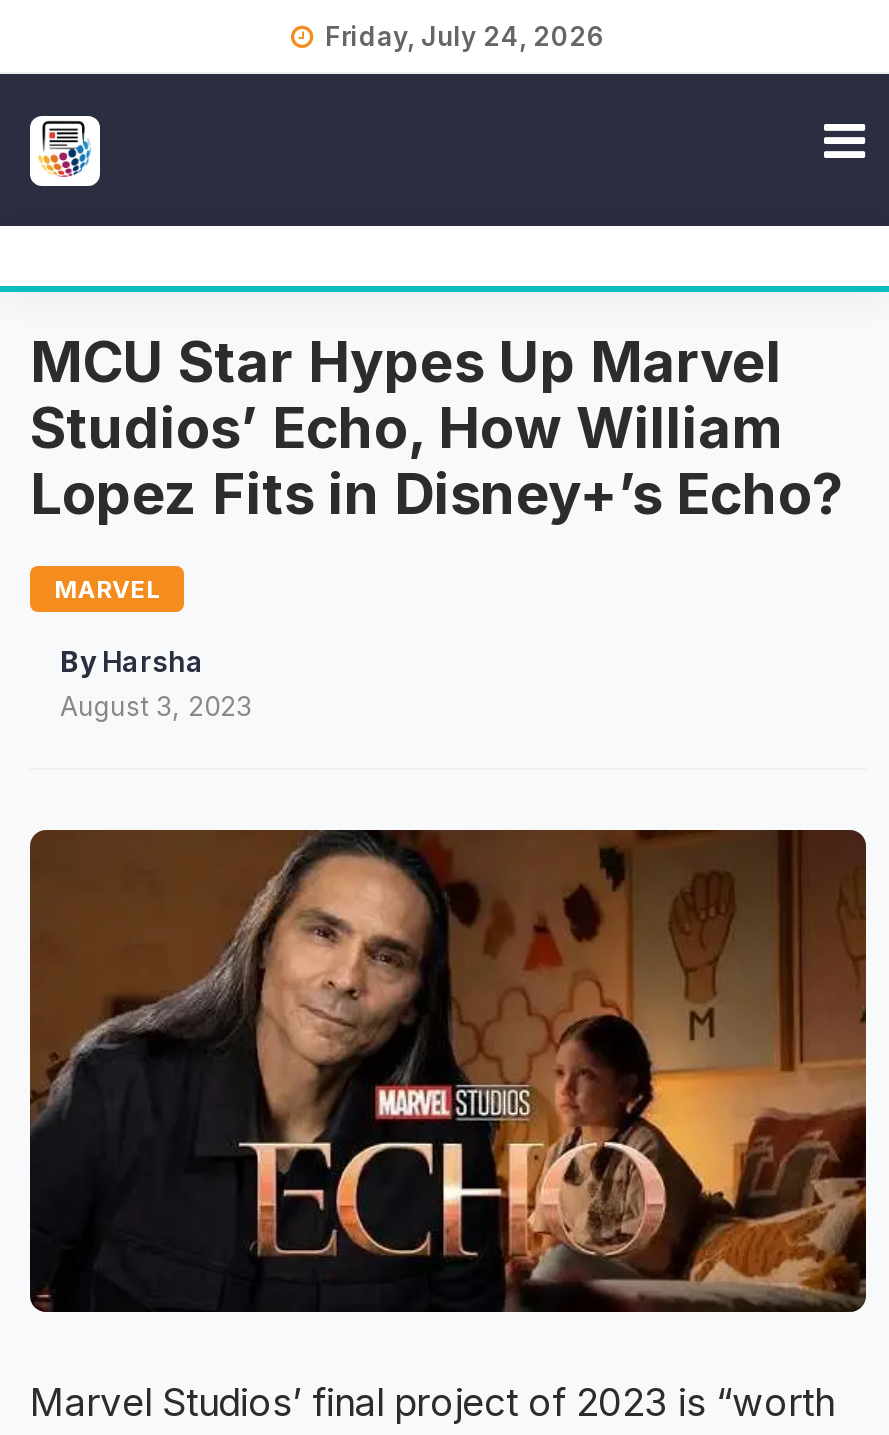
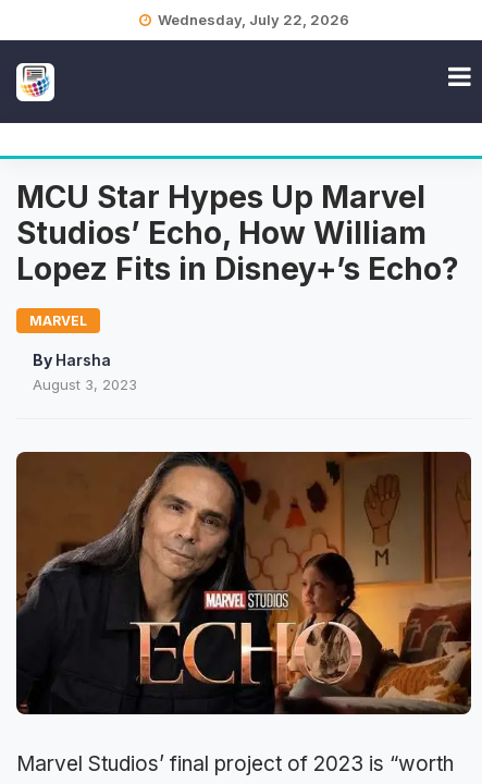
- Friday, July 24, 2026
+ Wednesday, July 22, 2026
